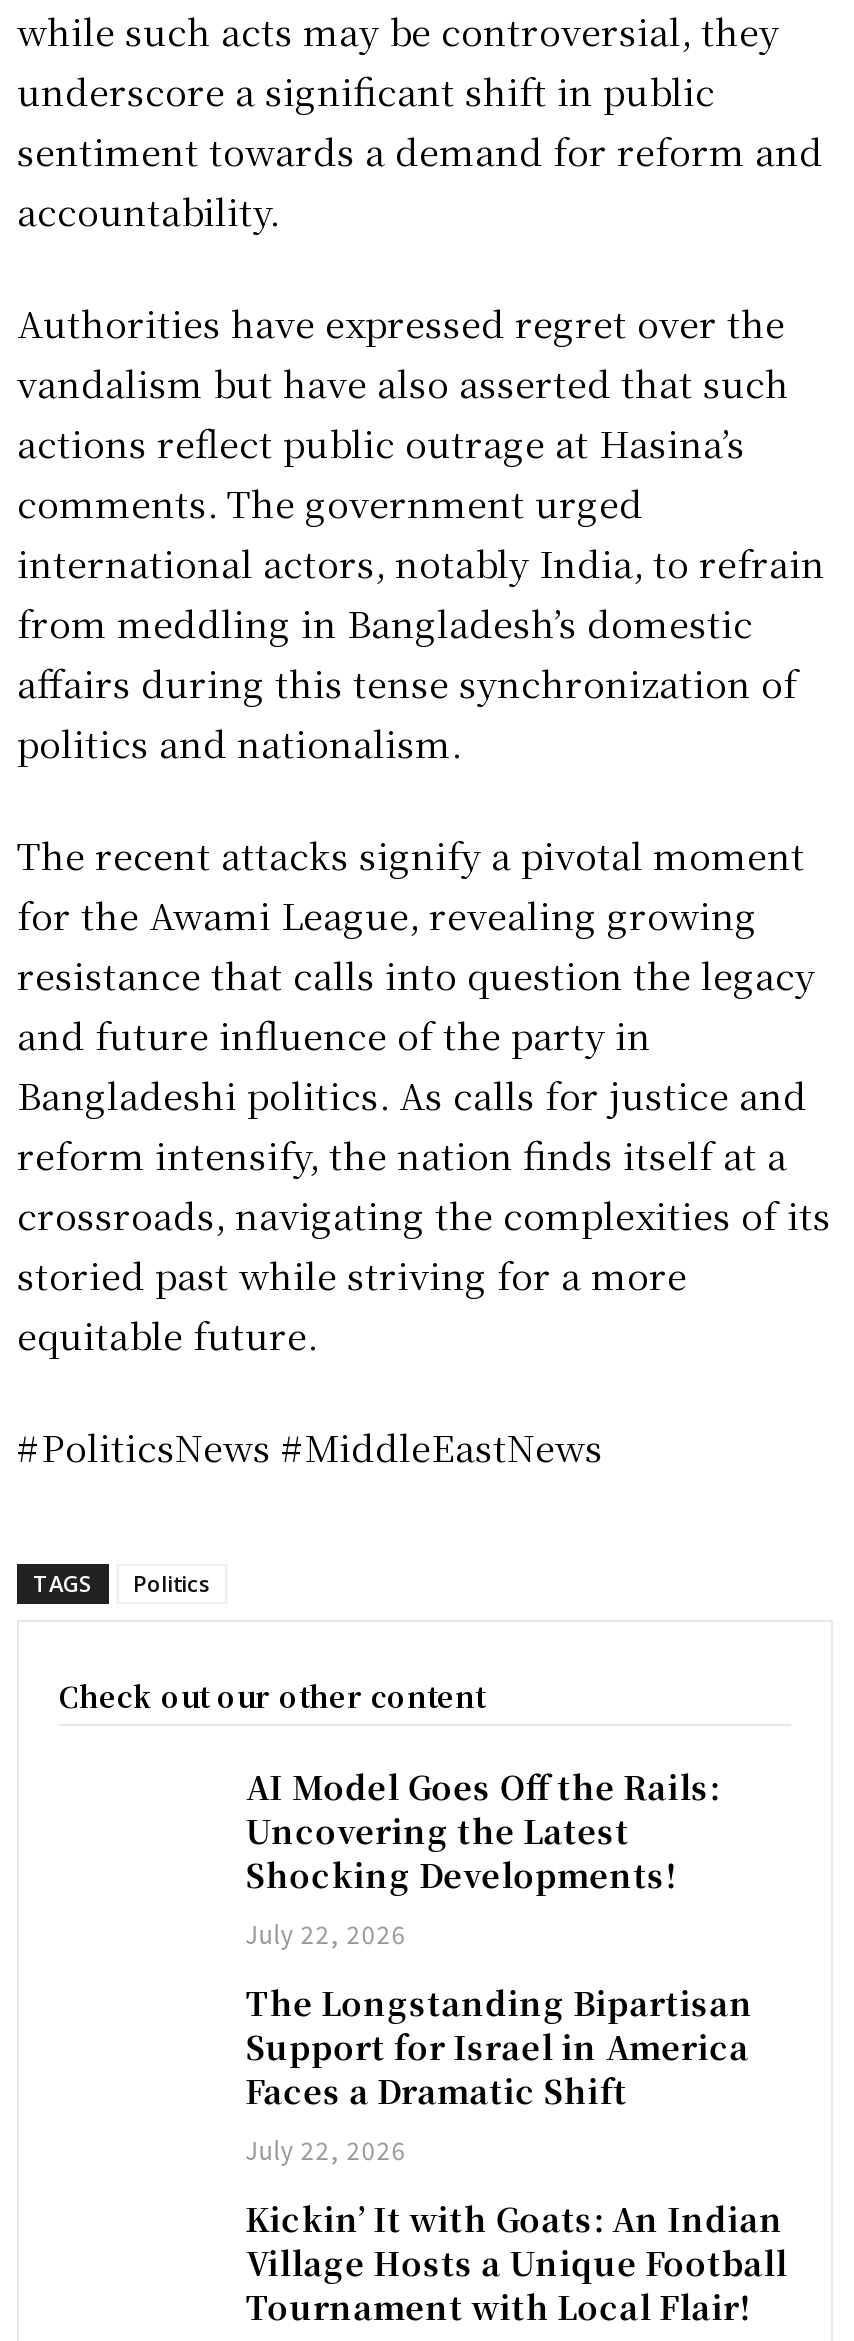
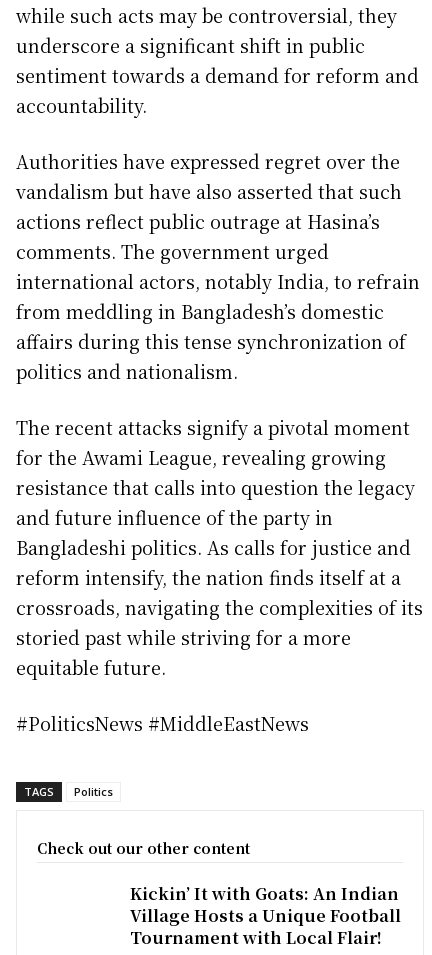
- AI Model Goes Off the Rails:
- Uncovering the Latest
- Shocking Developments!
- July 22, 2026
- The Longstanding Bipartisan
- Support for Israel in America
- Faces a Dramatic Shift
- July 22, 2026
